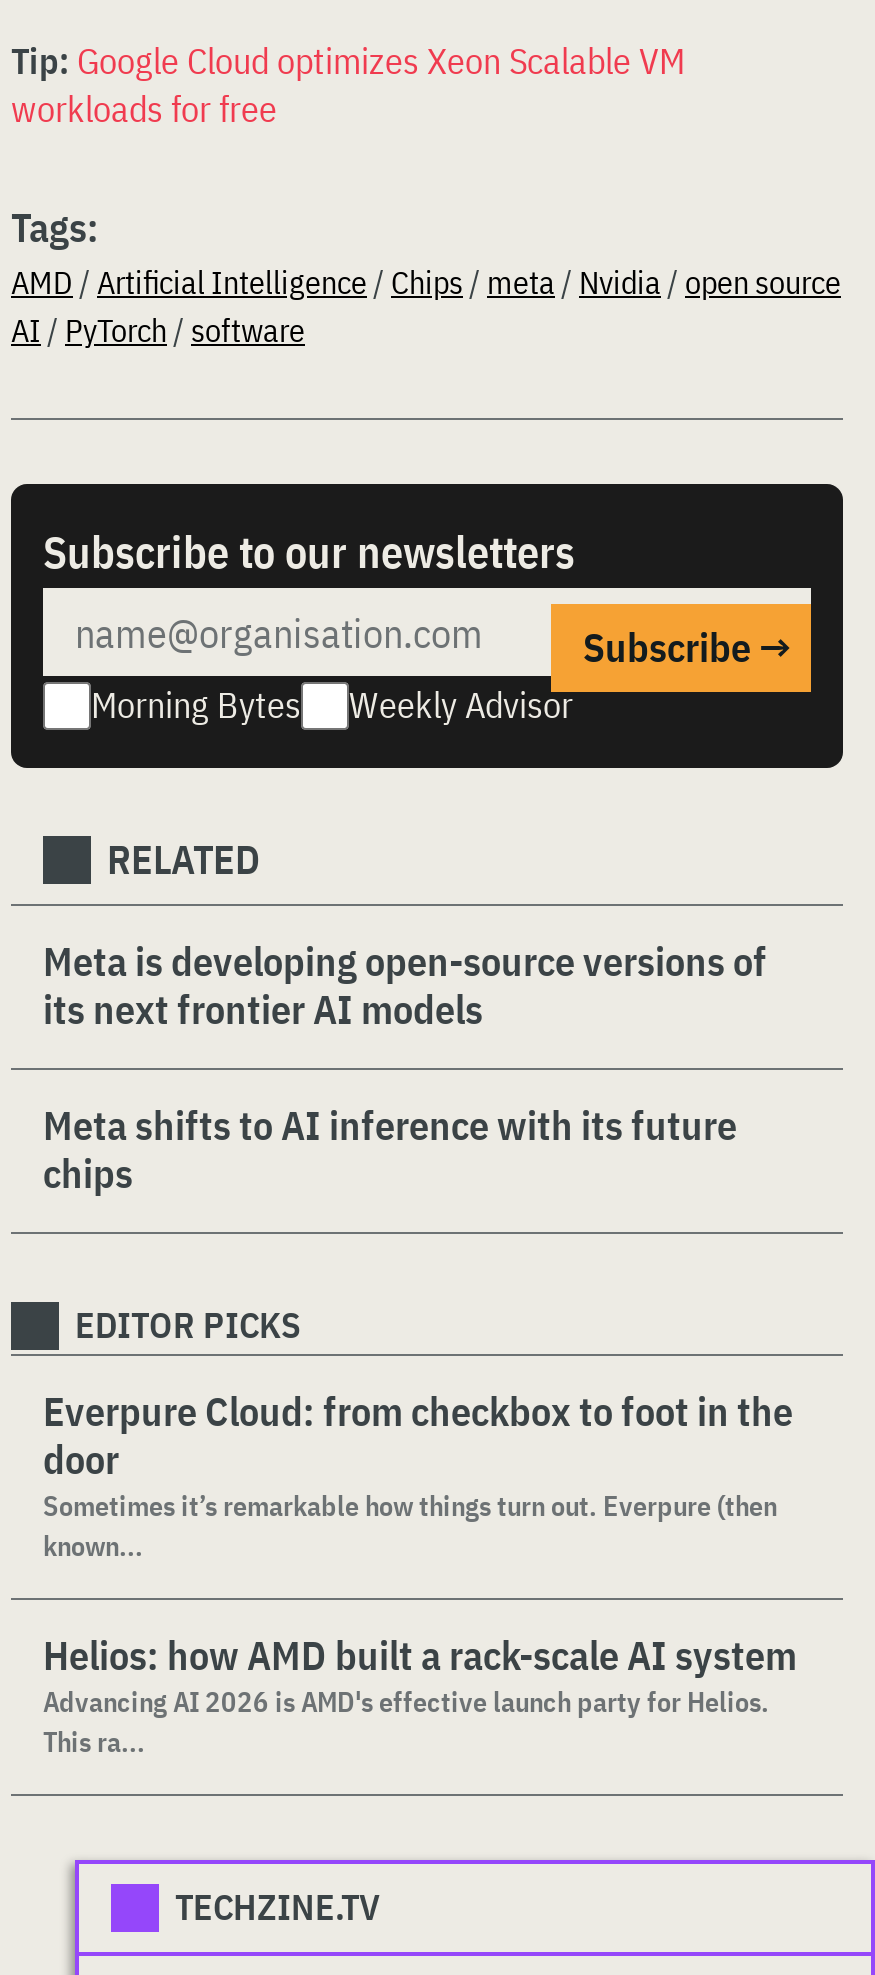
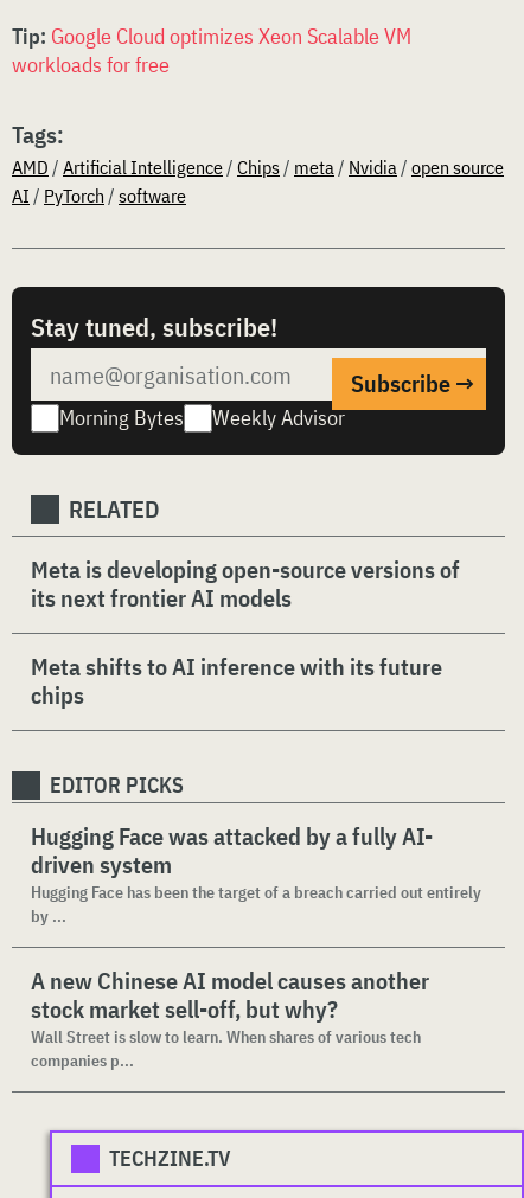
- Subscribe to our newsletters
+ Stay tuned, subscribe!

- Everpure Cloud: from checkbox to foot in the
- door
- Sometimes it’s remarkable how things turn out. Everpure (then
- known...
+ Hugging Face was attacked by a fully AI-
+ driven system
+ Hugging Face has been the target of a breach carried out entirely
+ by ...

- Helios: how AMD built a rack-scale AI system
- Advancing AI 2026 is AMD's effective launch party for Helios.
- This ra...
+ A new Chinese AI model causes another
+ stock market sell-off, but why?
+ Wall Street is slow to learn. When shares of various tech
+ companies p...
